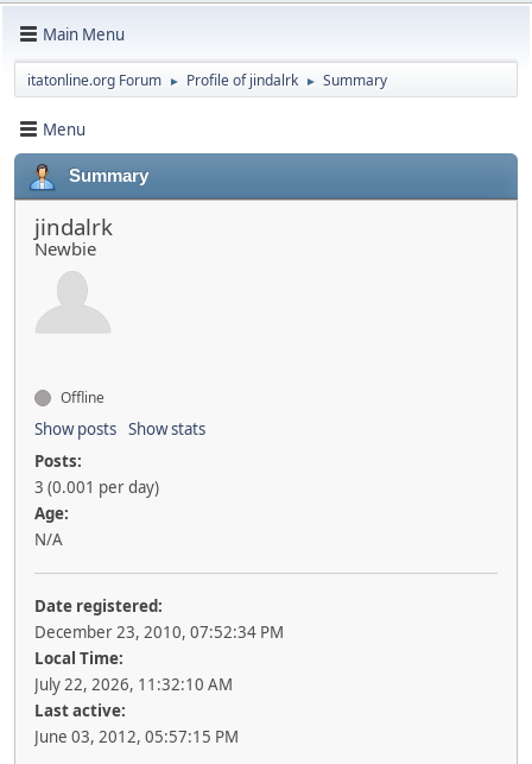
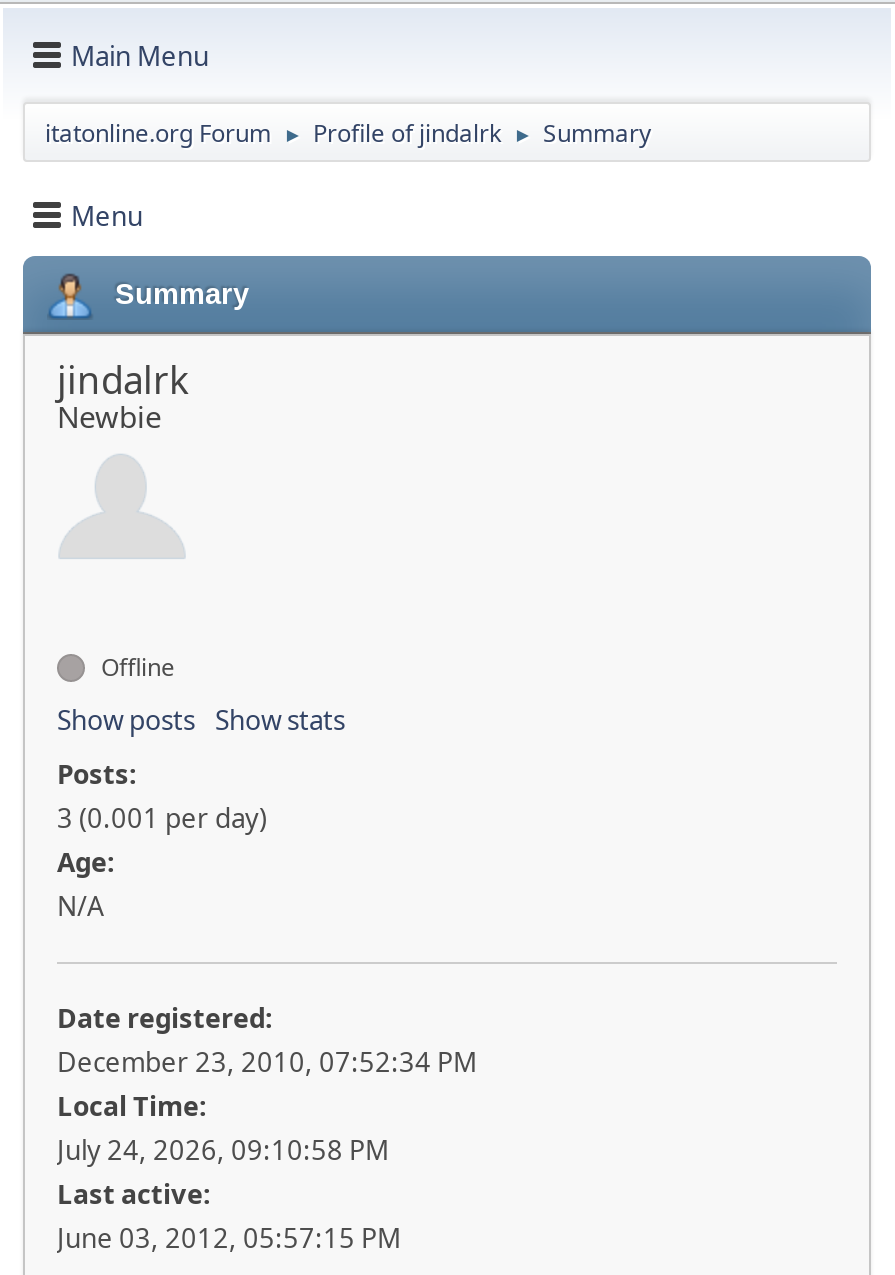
- July 22, 2026, 11:32:10 AM
+ July 24, 2026, 09:10:58 PM
